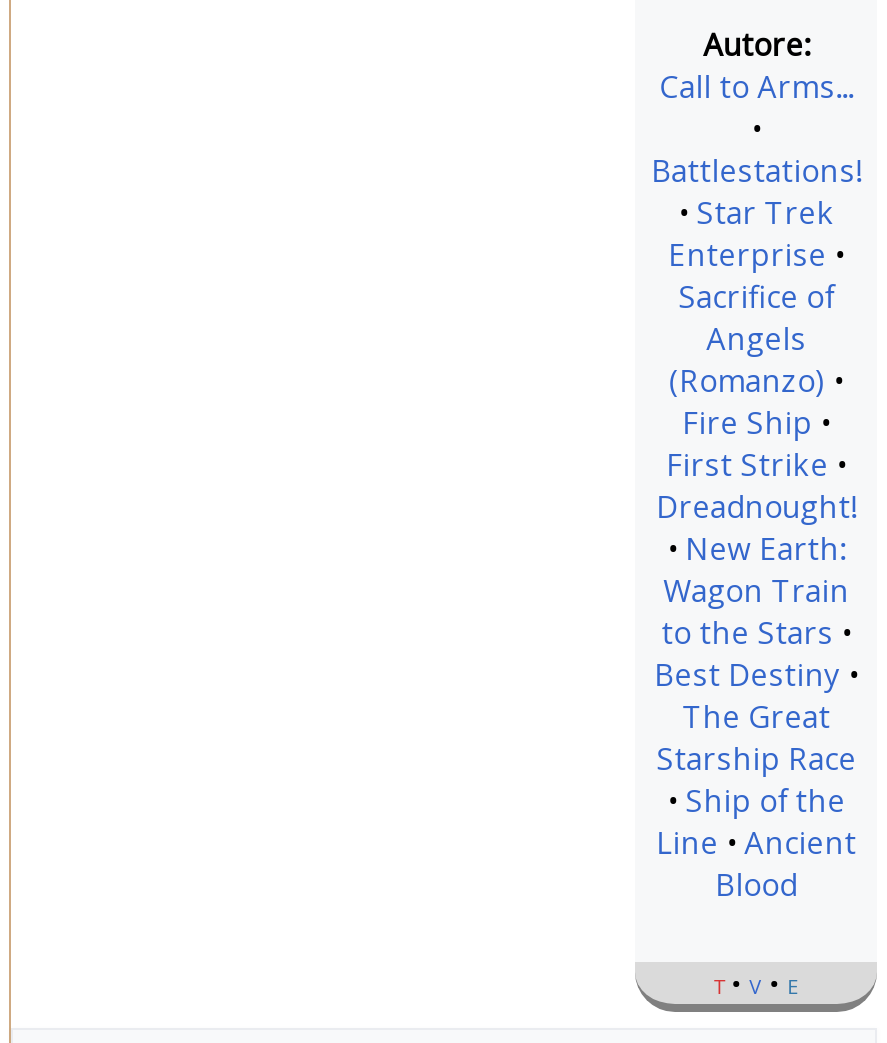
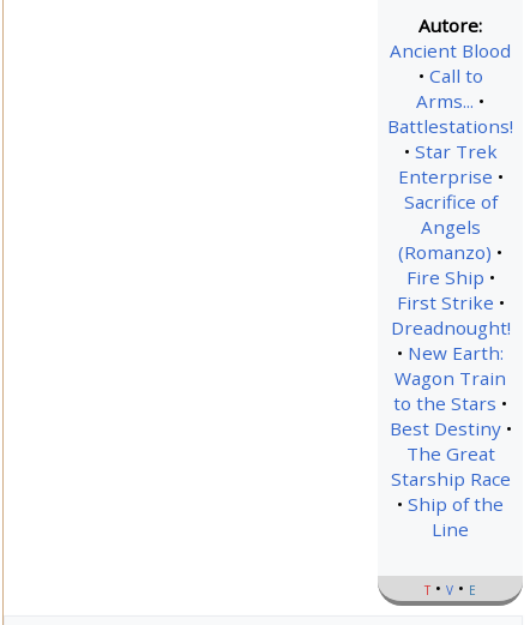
- Call to Arms...
+ Ancient Blood
+ Call to
+ Arms...

moved down: Battlestations! | Star Trek | Enterprise | ... | Ship of the | Line

- Ancient
- Blood
